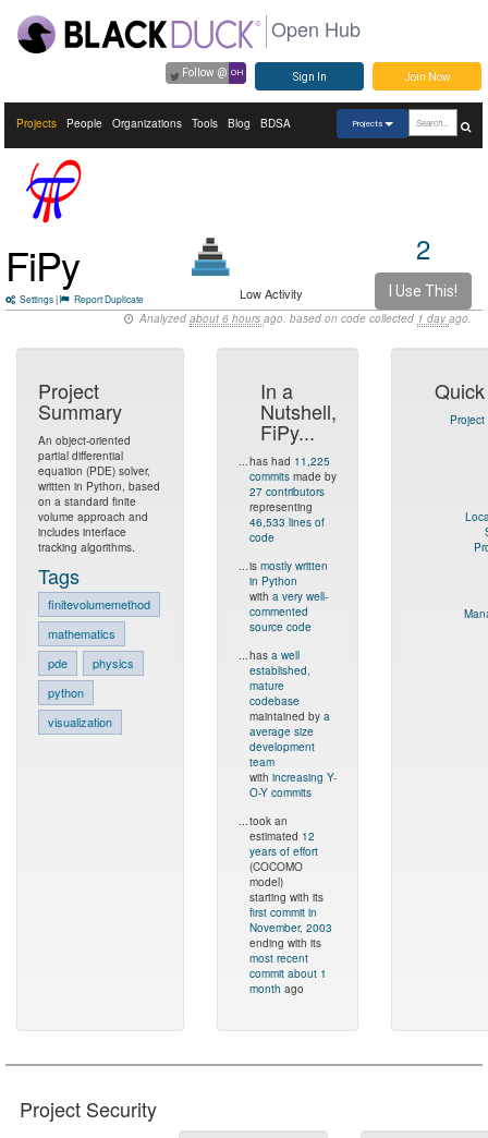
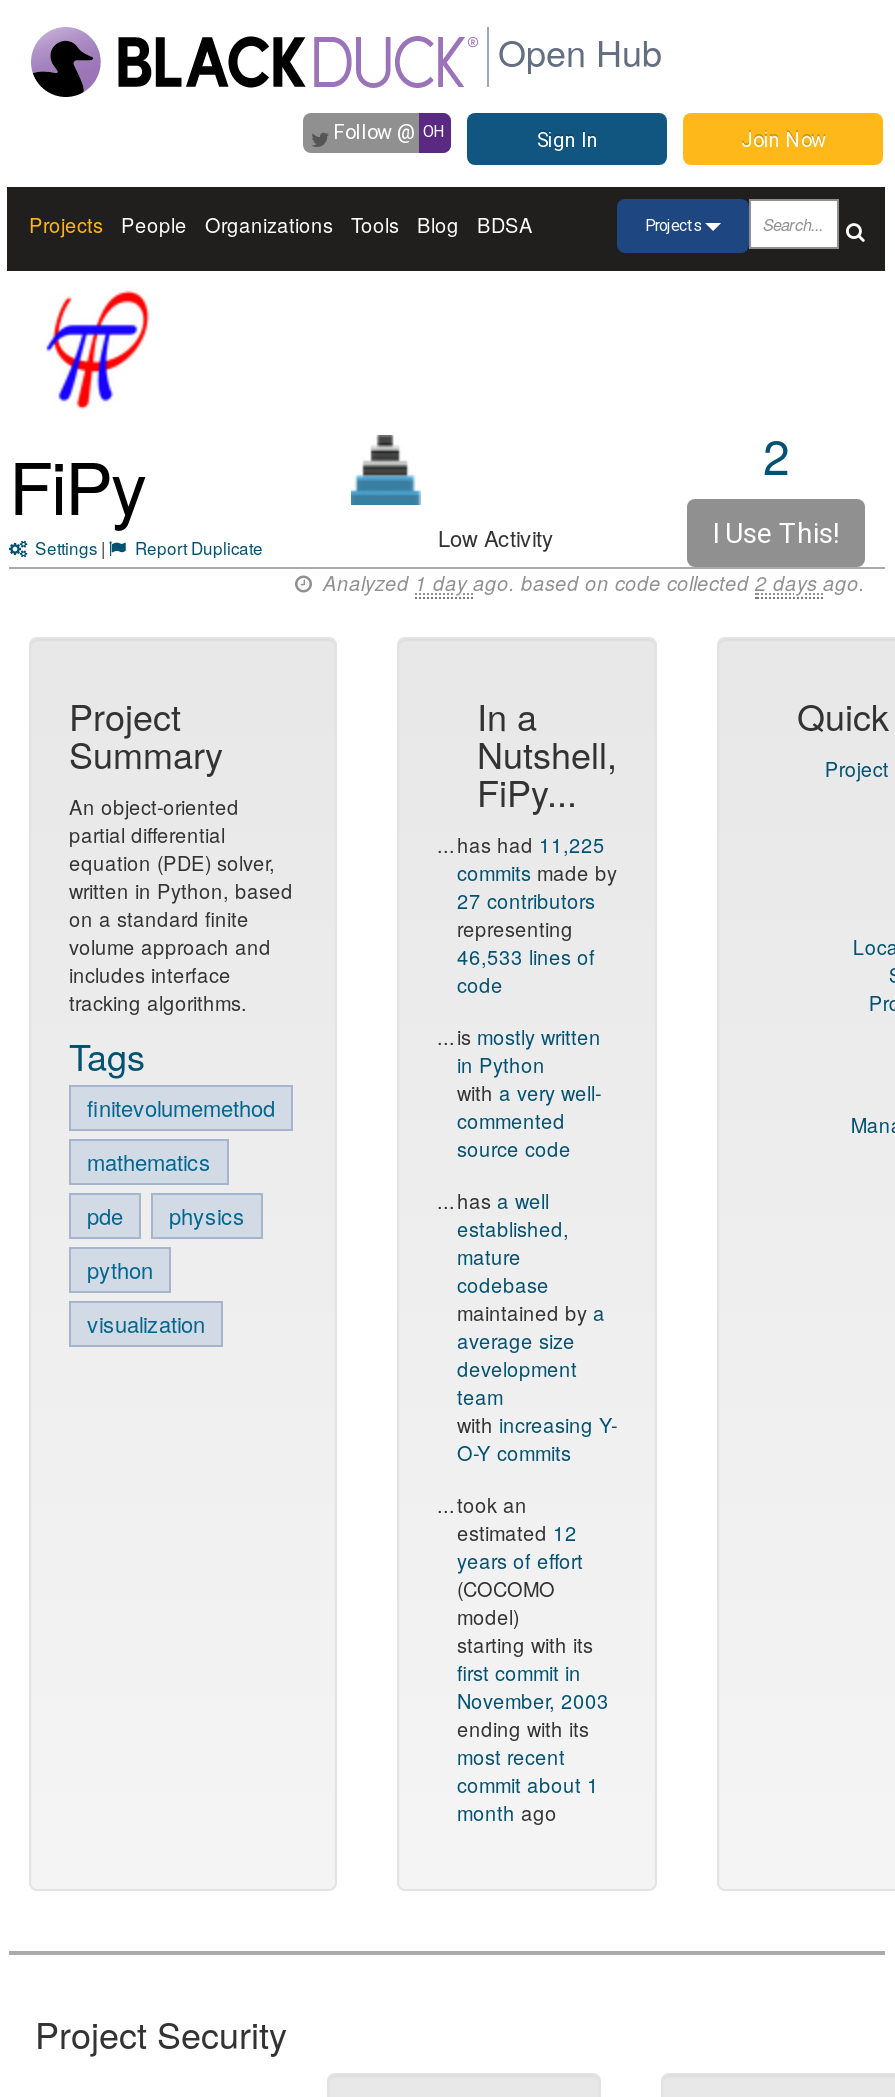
- Analyzedabout 6 hoursago. based on code collected1 dayago.
+ Analyzed1 dayago. based on code collected2 daysago.
